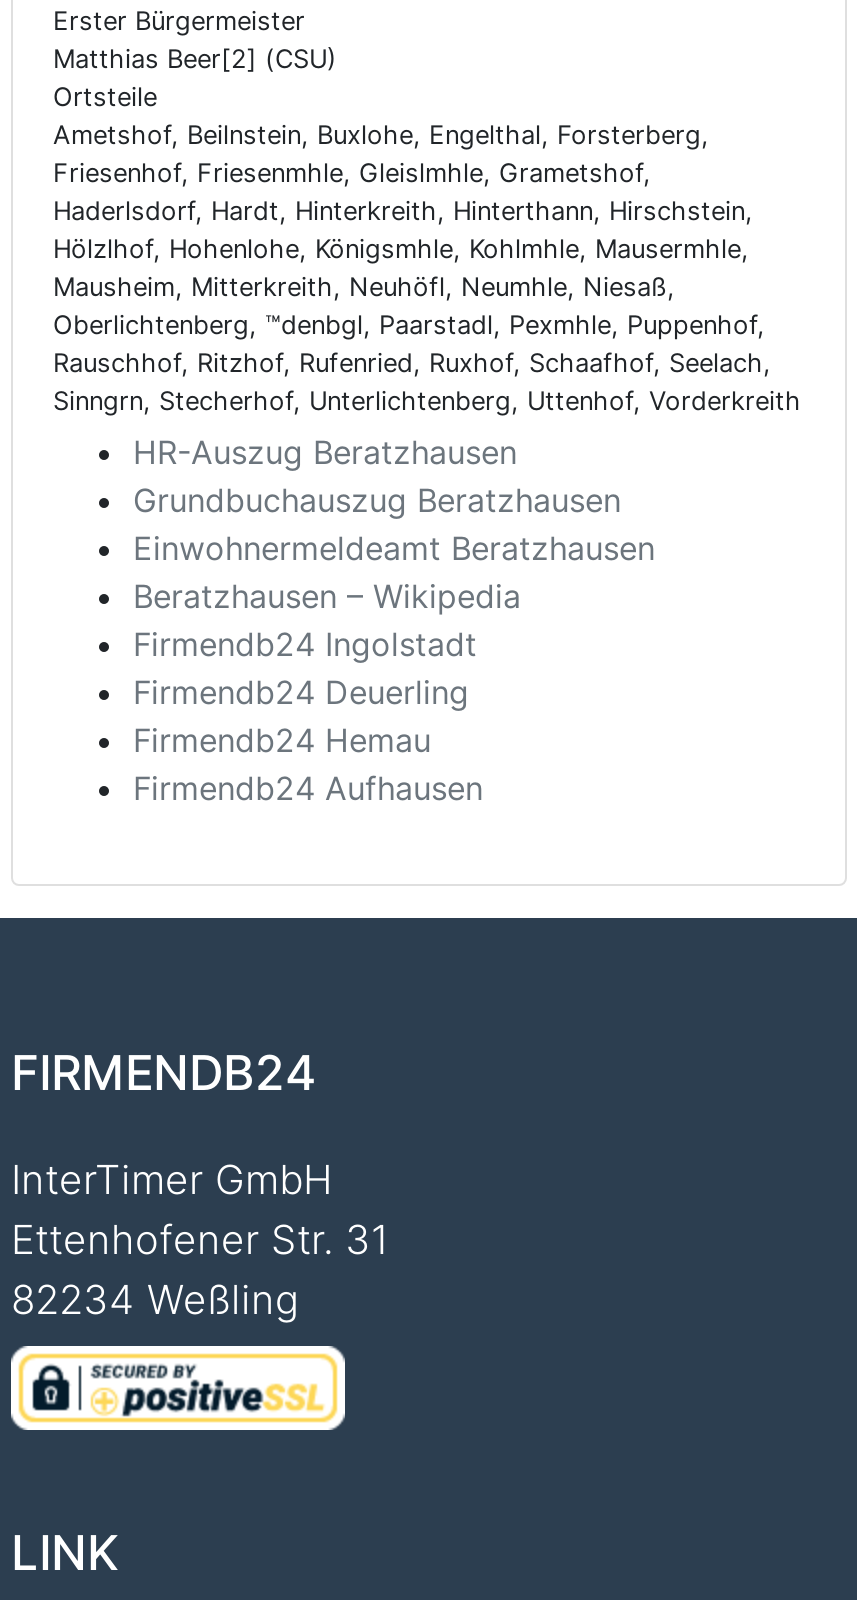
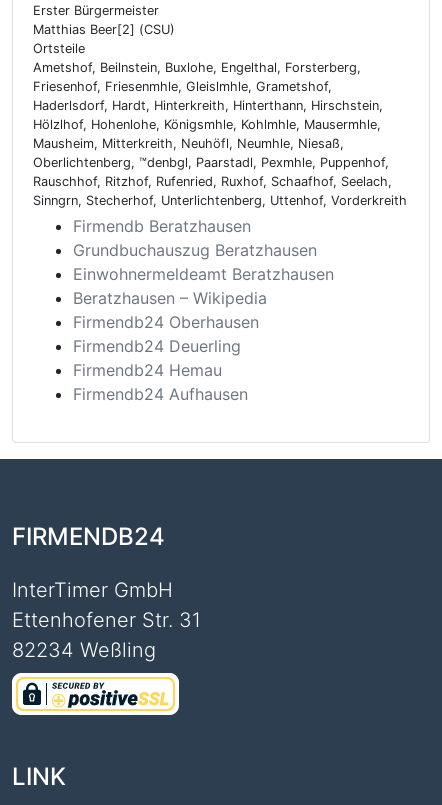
- HR-Auszug Beratzhausen
+ Firmendb Beratzhausen

- Firmendb24 Ingolstadt
+ Firmendb24 Oberhausen
